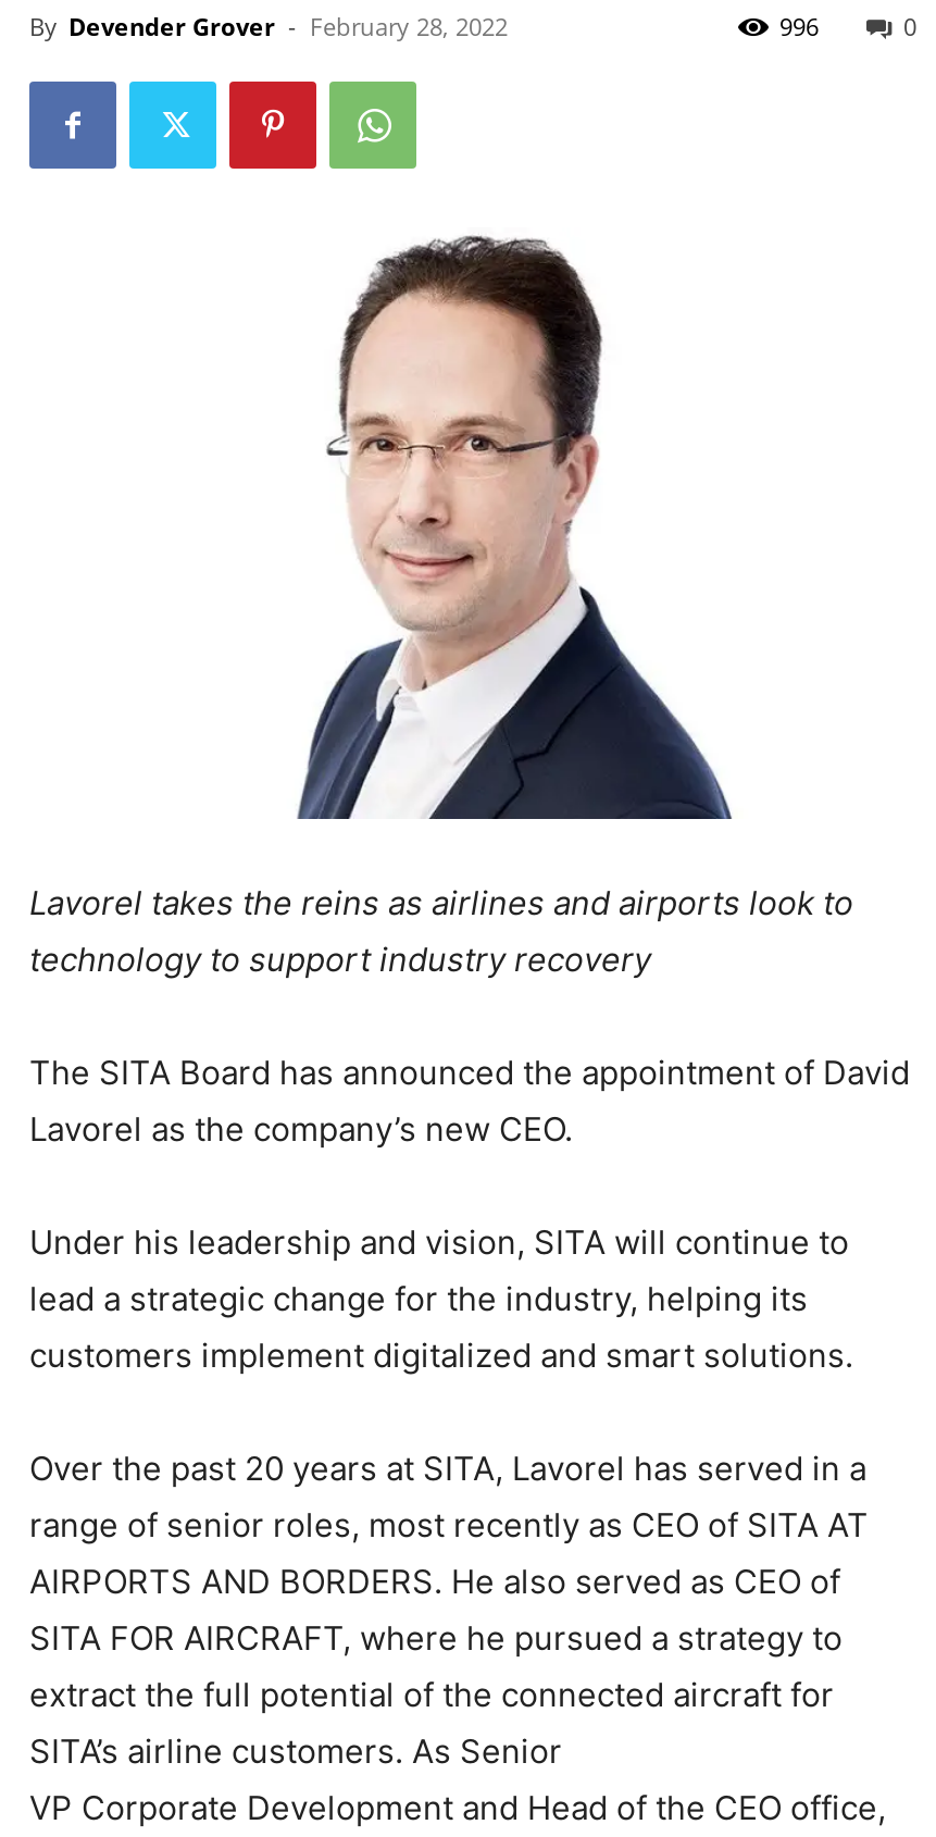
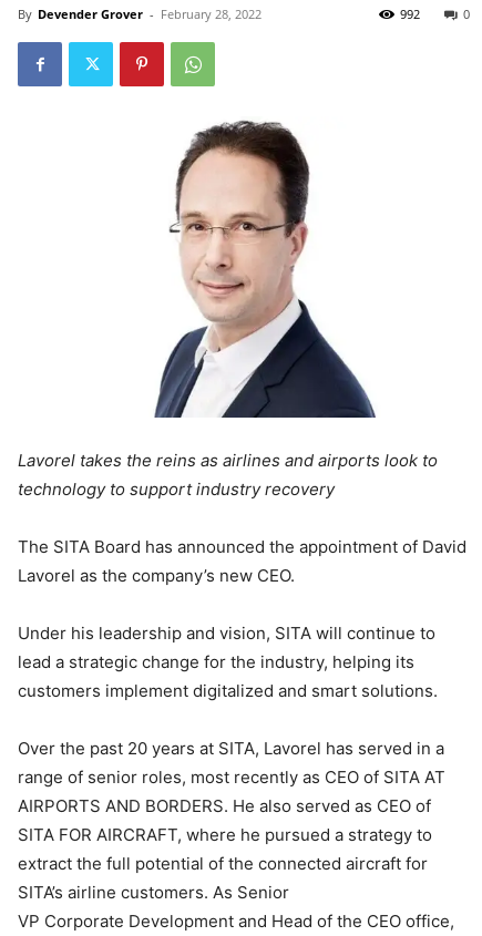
- 996
+ 992
